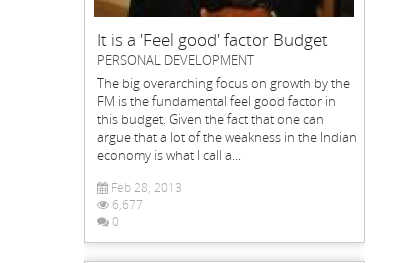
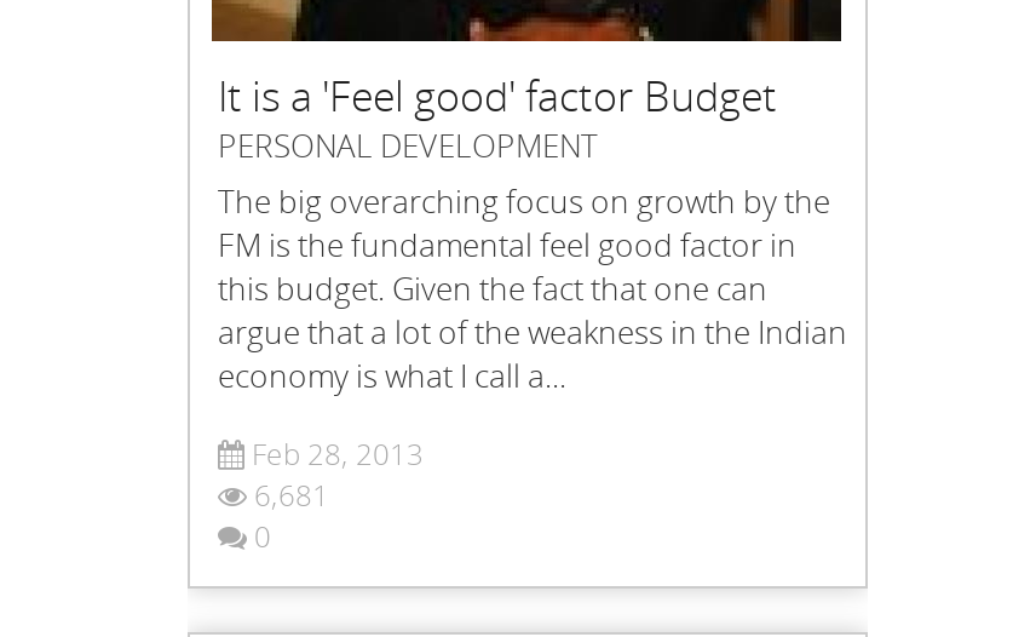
- 6,677
+ 6,681
